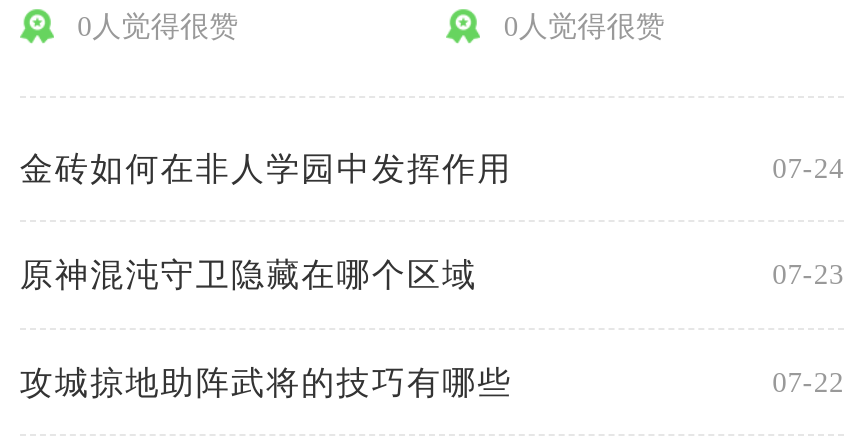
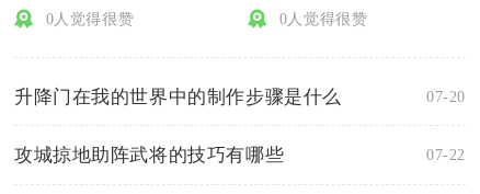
- 金砖如何在非人学园中发挥作用
- 07-24
- 原神混沌守卫隐藏在哪个区域
- 07-23
+ 升降门在我的世界中的制作步骤是什么
+ 07-20
